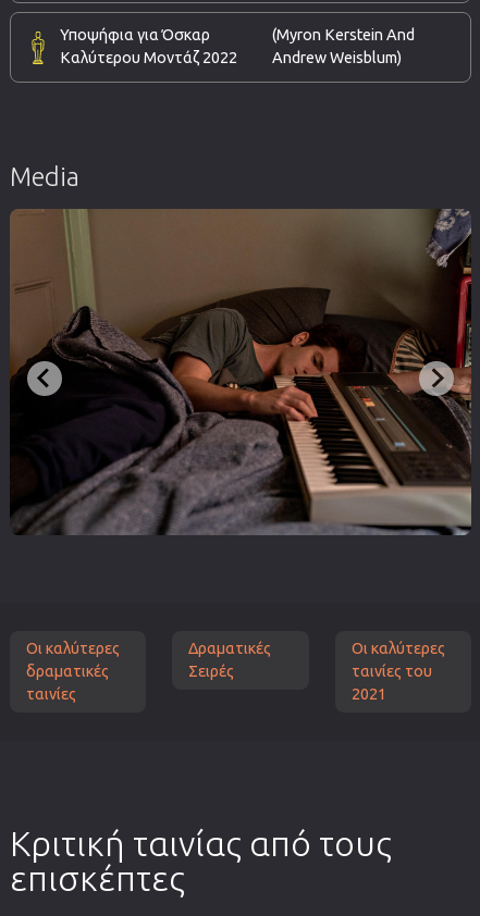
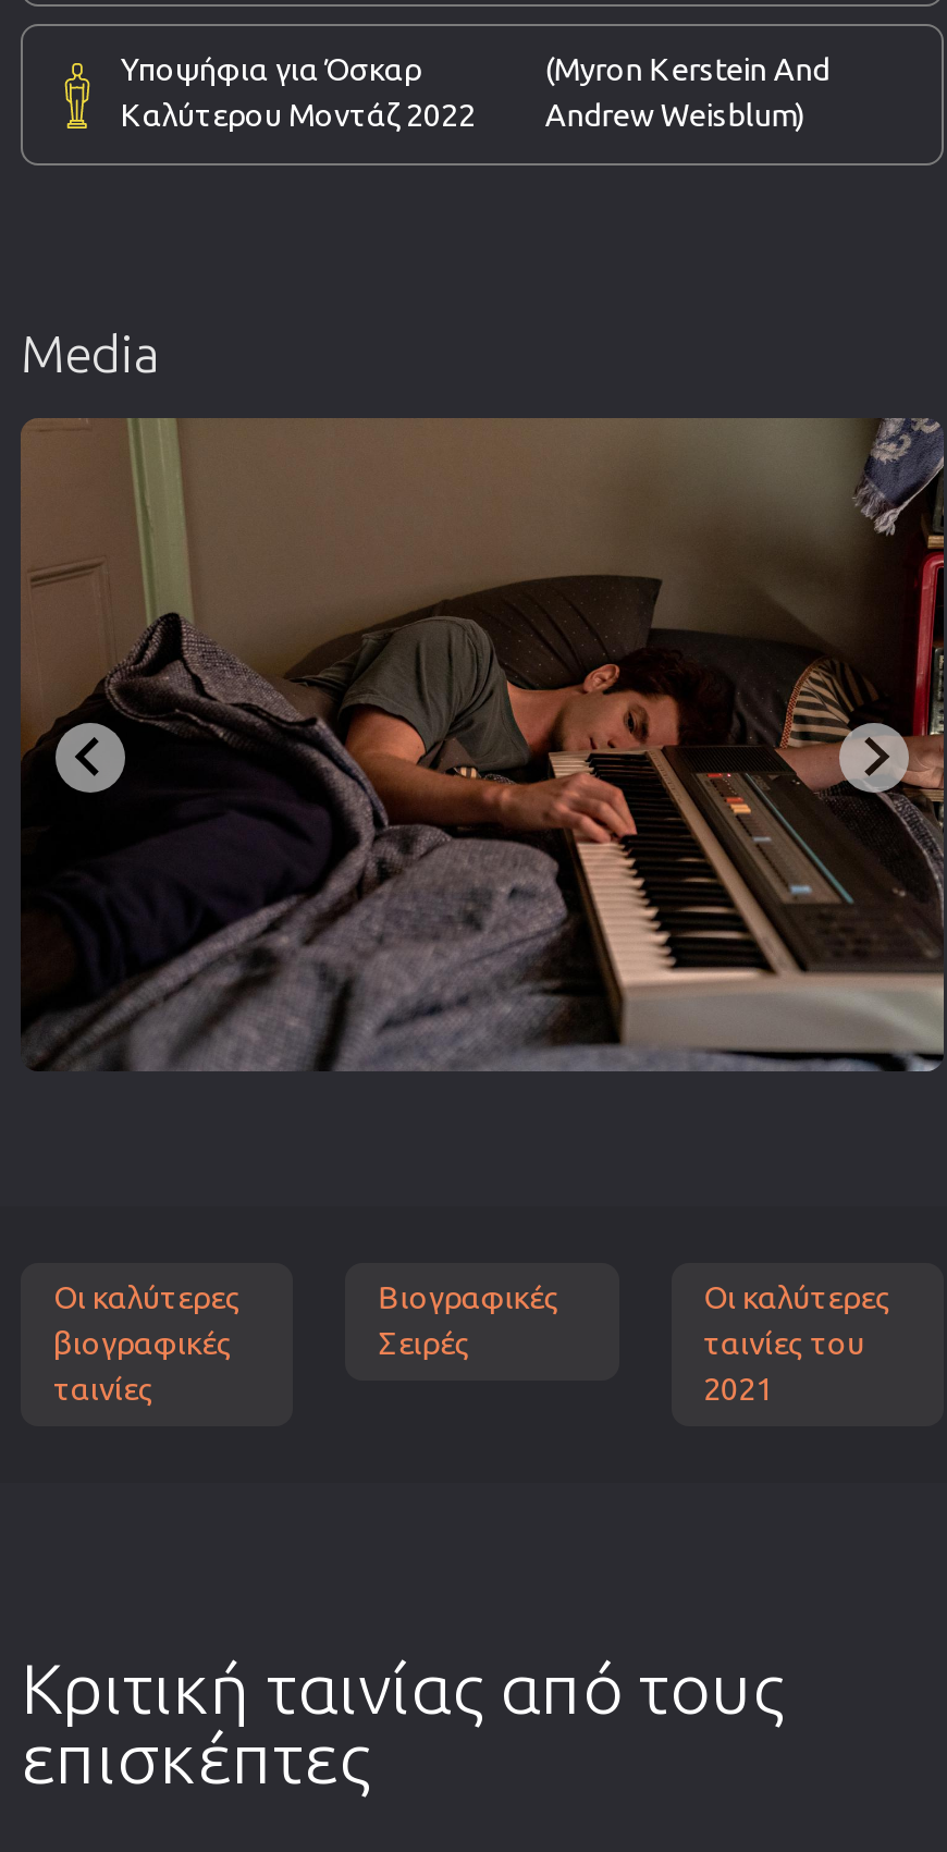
- Δραματικές
+ Βιογραφικές

- δραματικές
+ βιογραφικές
